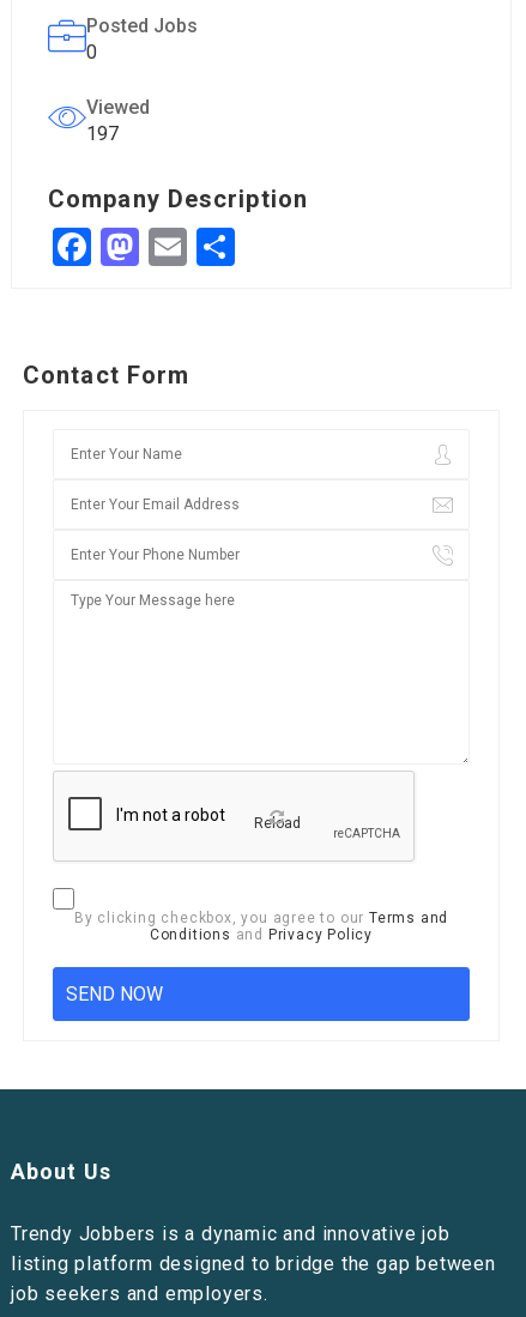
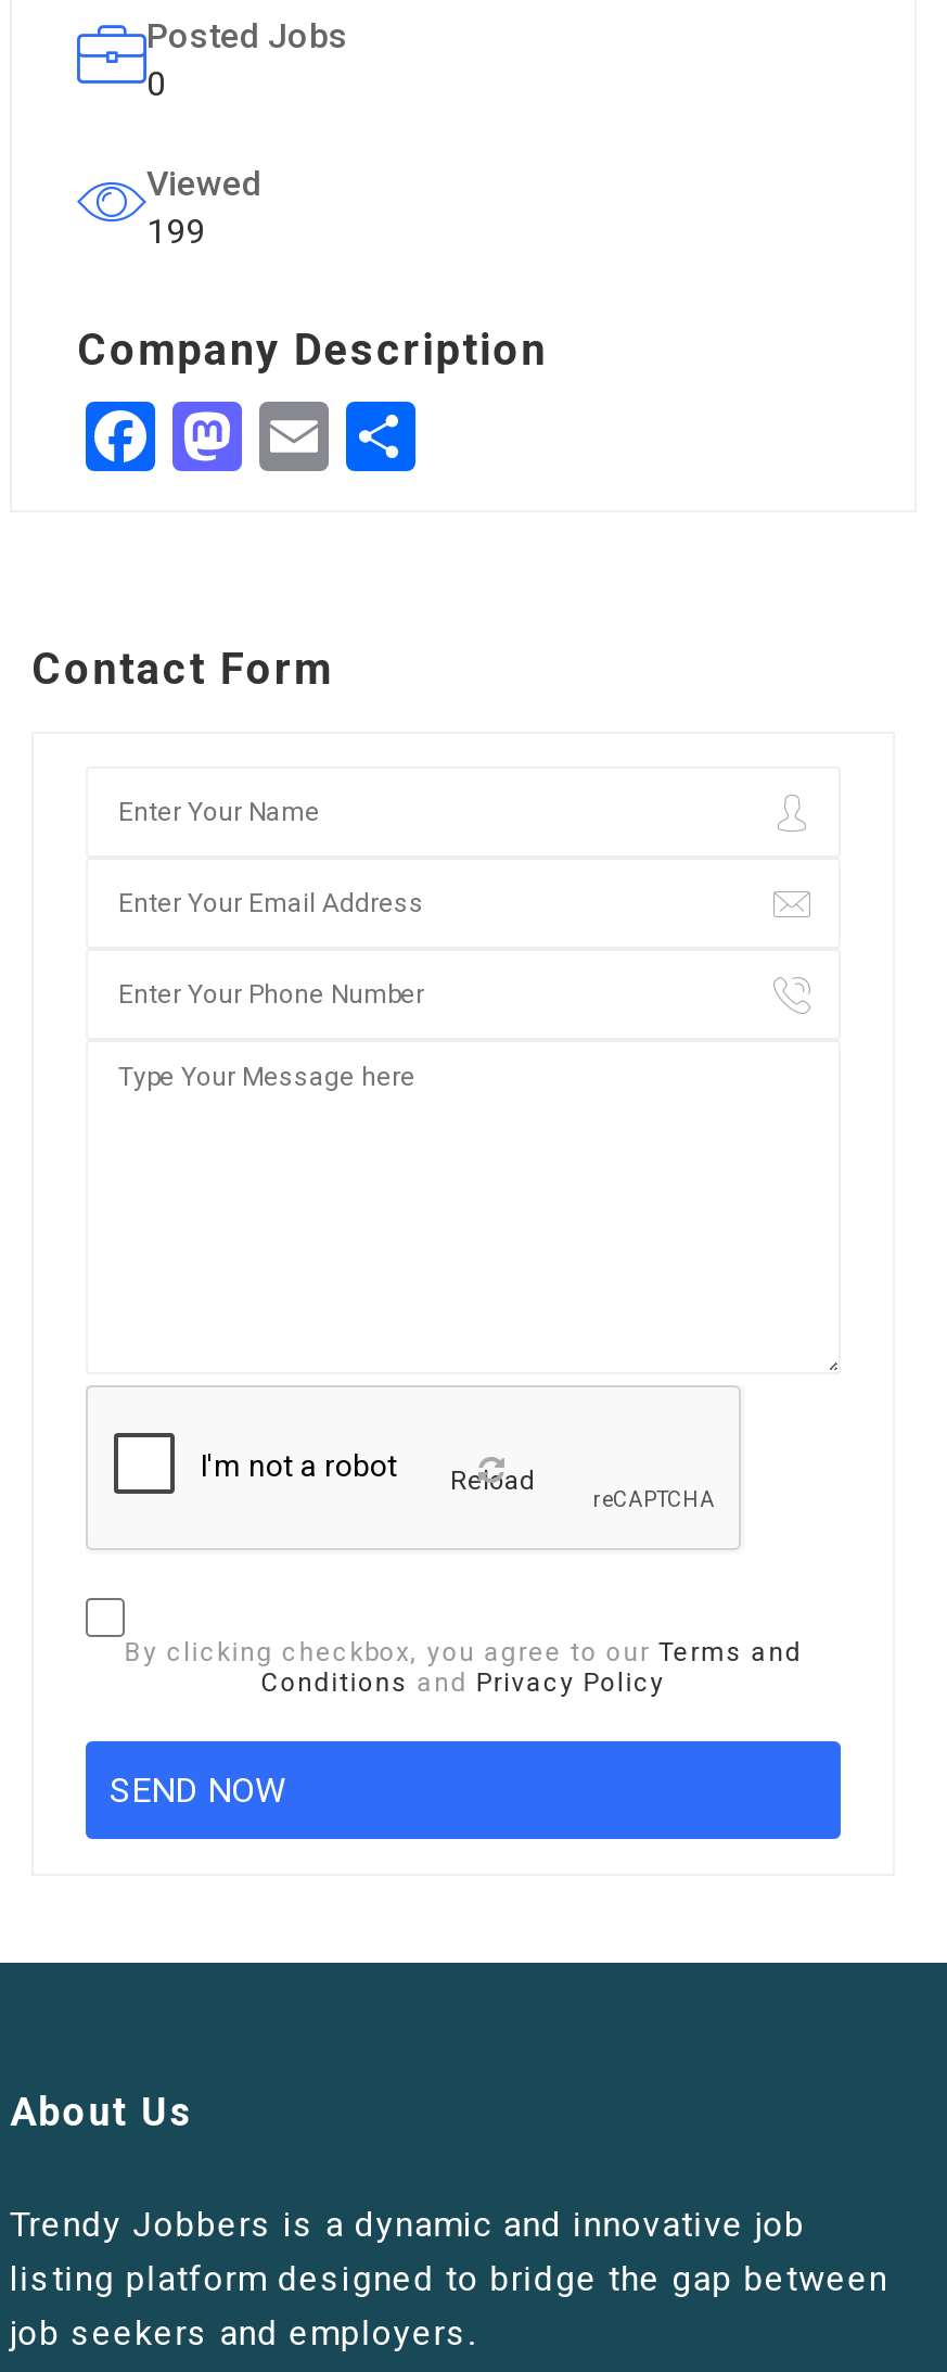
- 197
+ 199
